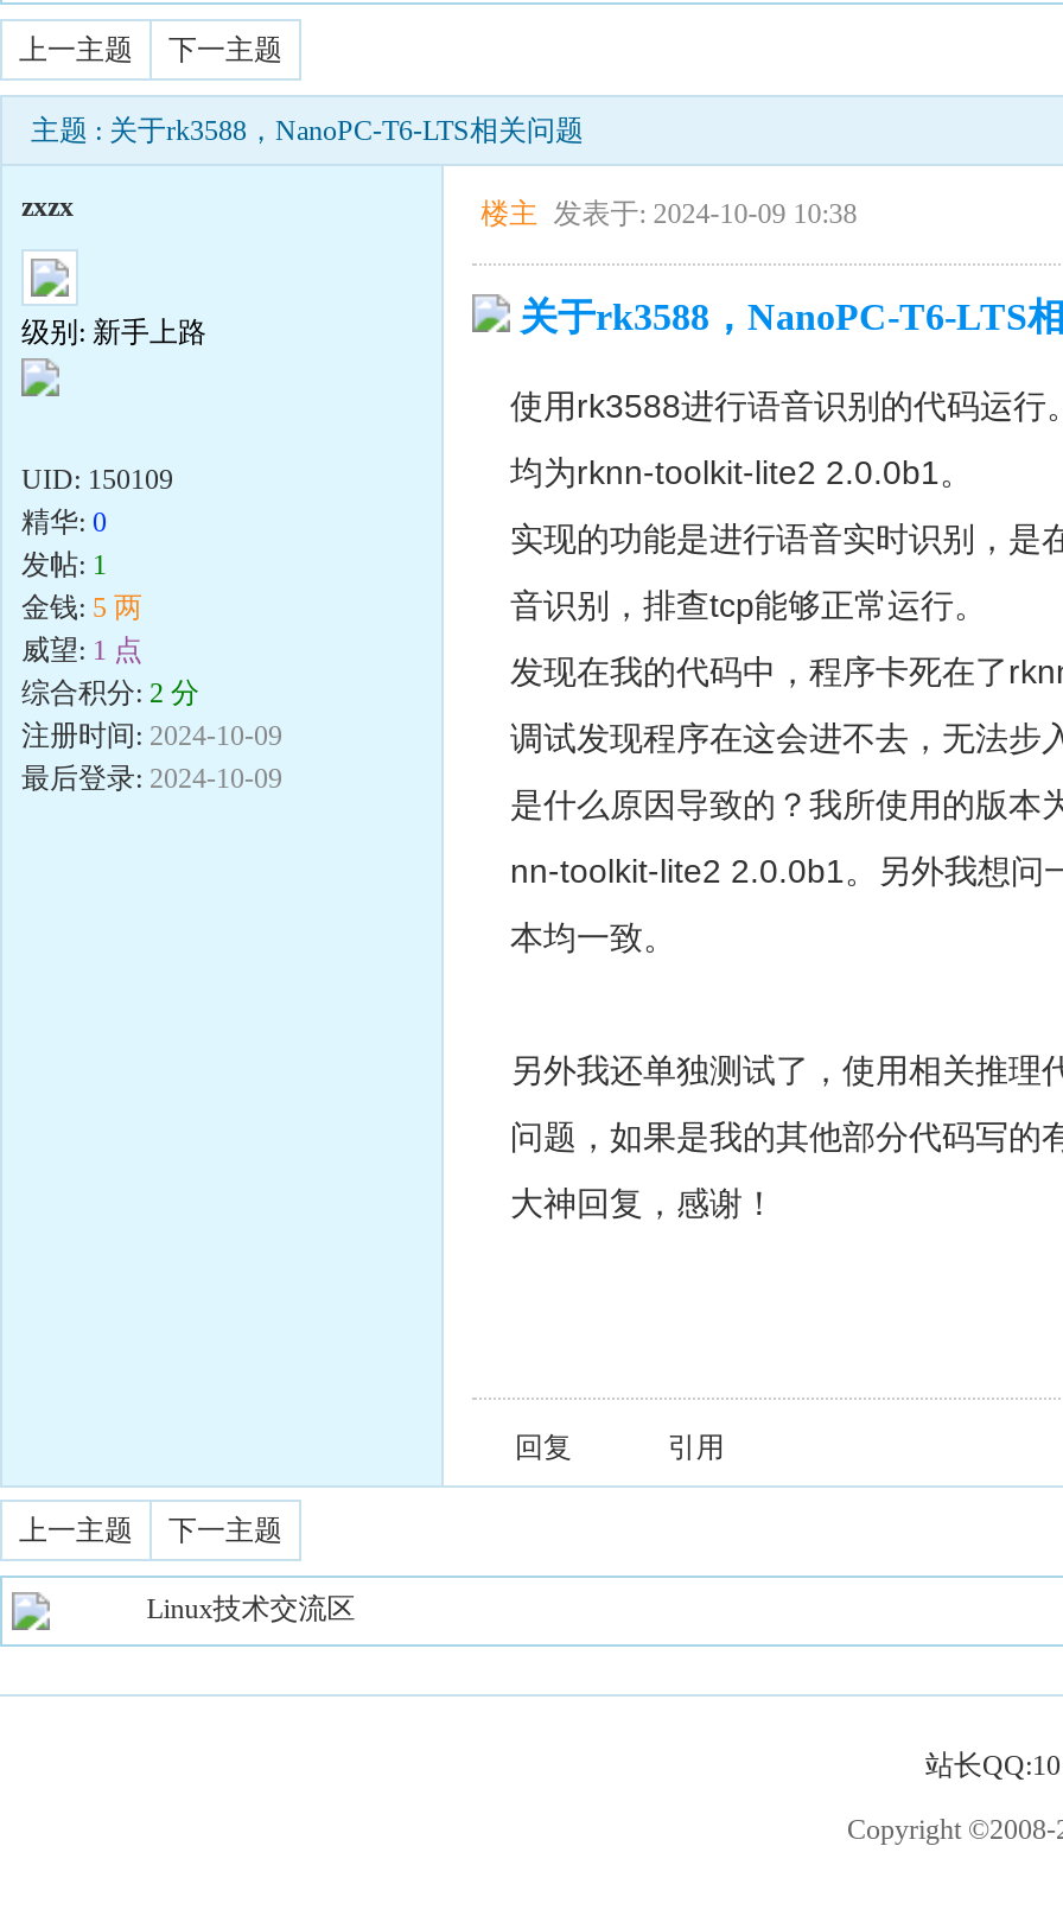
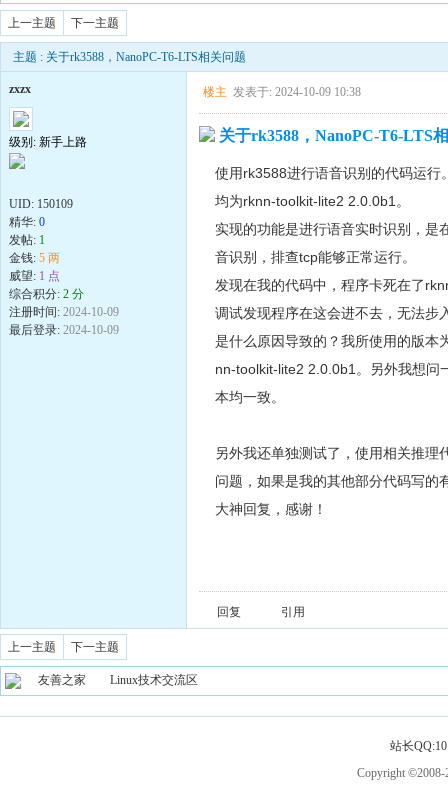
+ 友善之家
